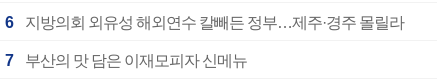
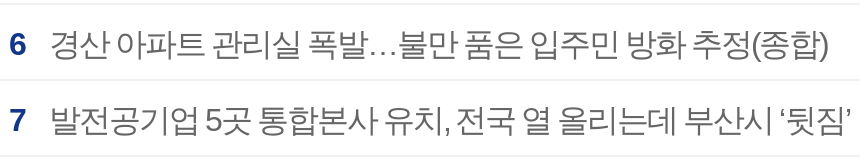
- 지방의회 외유성 해외연수 칼빼든 정부…제주·경주 몰릴라
+ 경산 아파트 관리실 폭발…불만 품은 입주민 방화 추정(종합)

- 부산의 맛 담은 이재모피자 신메뉴
+ 발전공기업 5곳 통합본사 유치, 전국 열 올리는데 부산시 ‘뒷짐’
